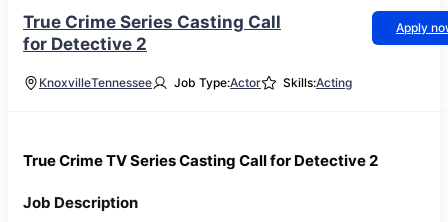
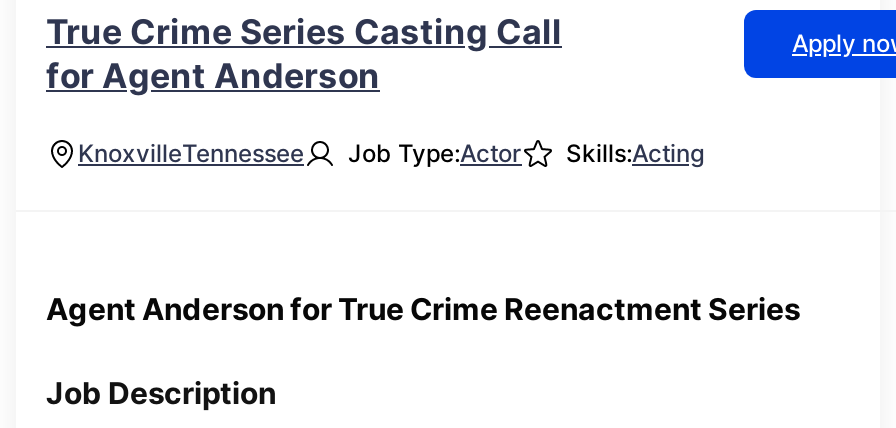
- for Detective 2
+ for Agent Anderson

- True Crime TV Series Casting Call for Detective 2
+ Agent Anderson for True Crime Reenactment Series
